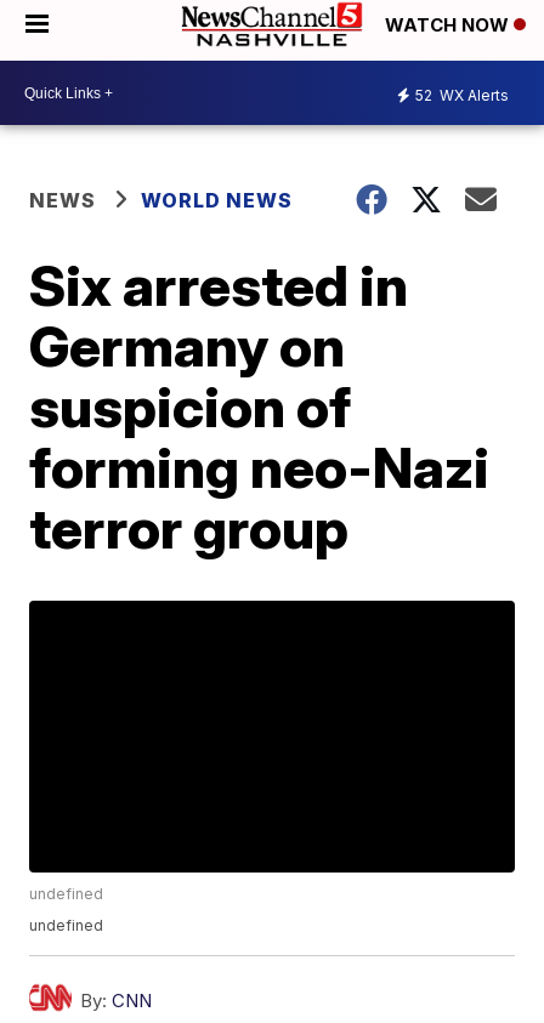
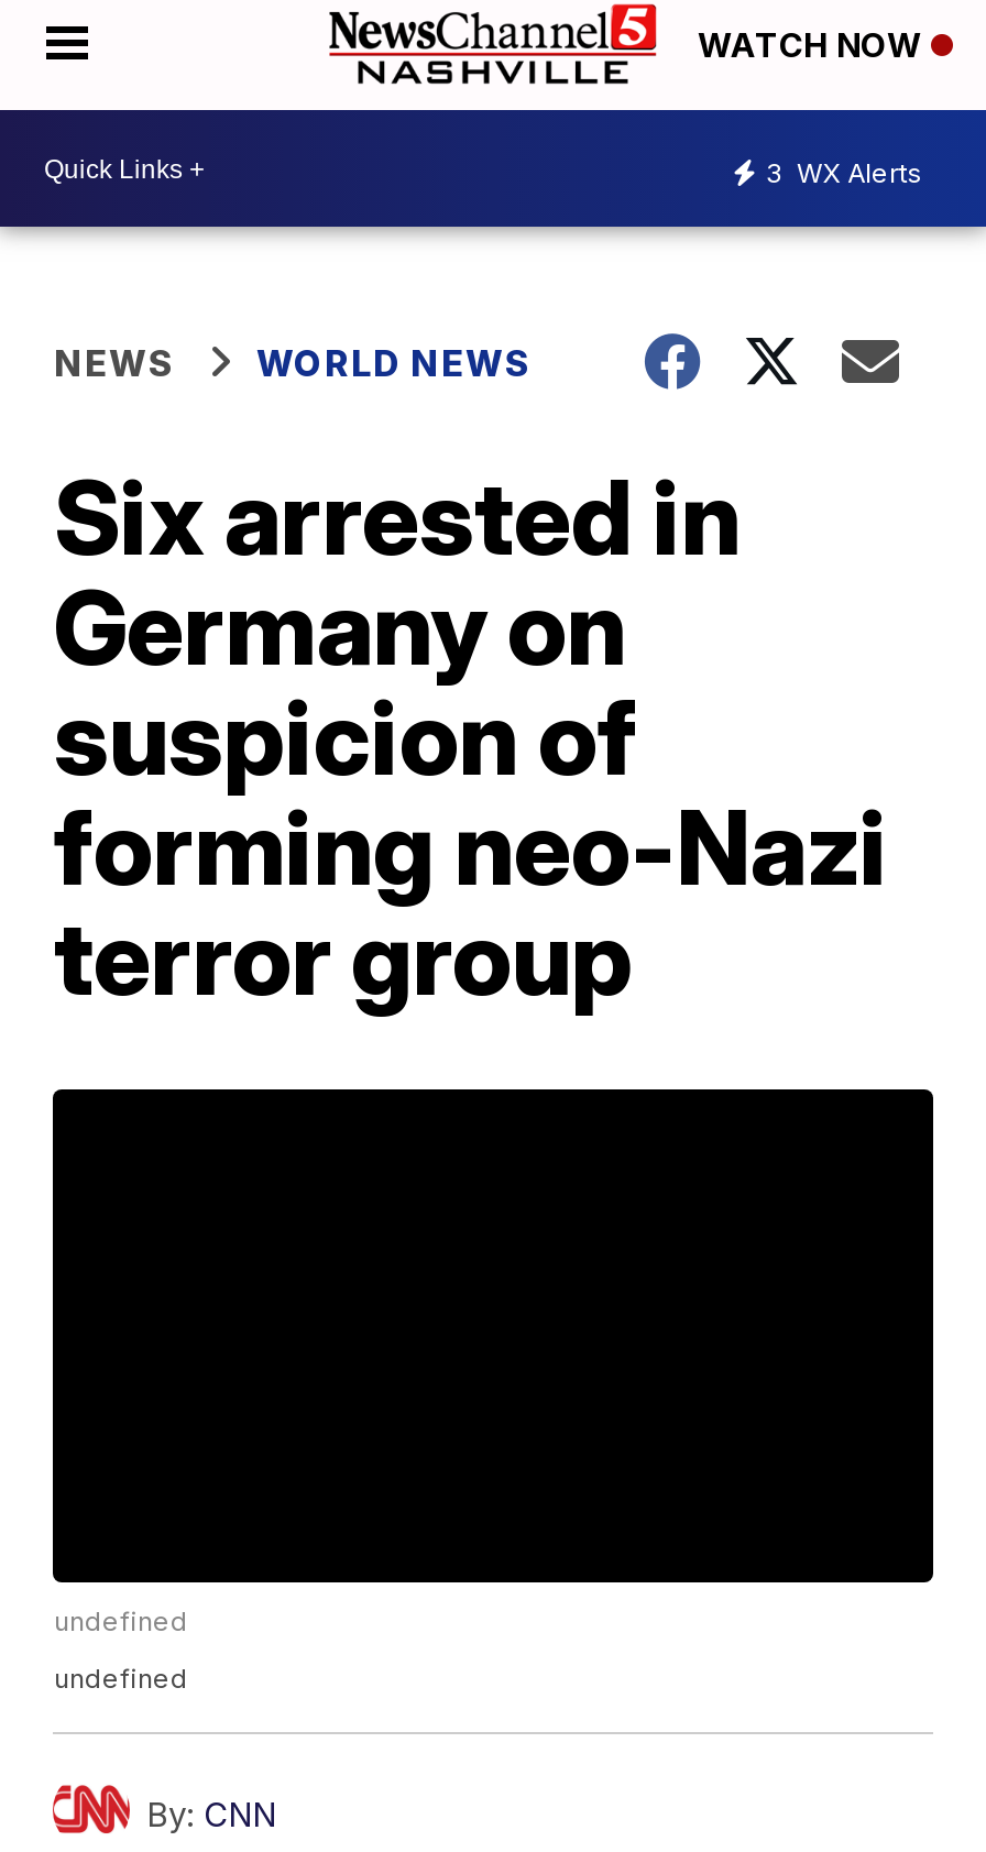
- 52 WX Alerts
+ 3 WX Alerts
